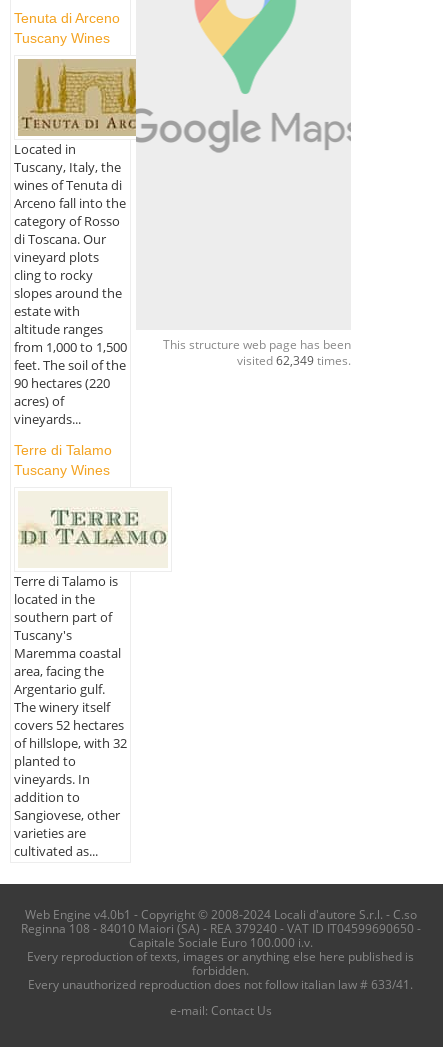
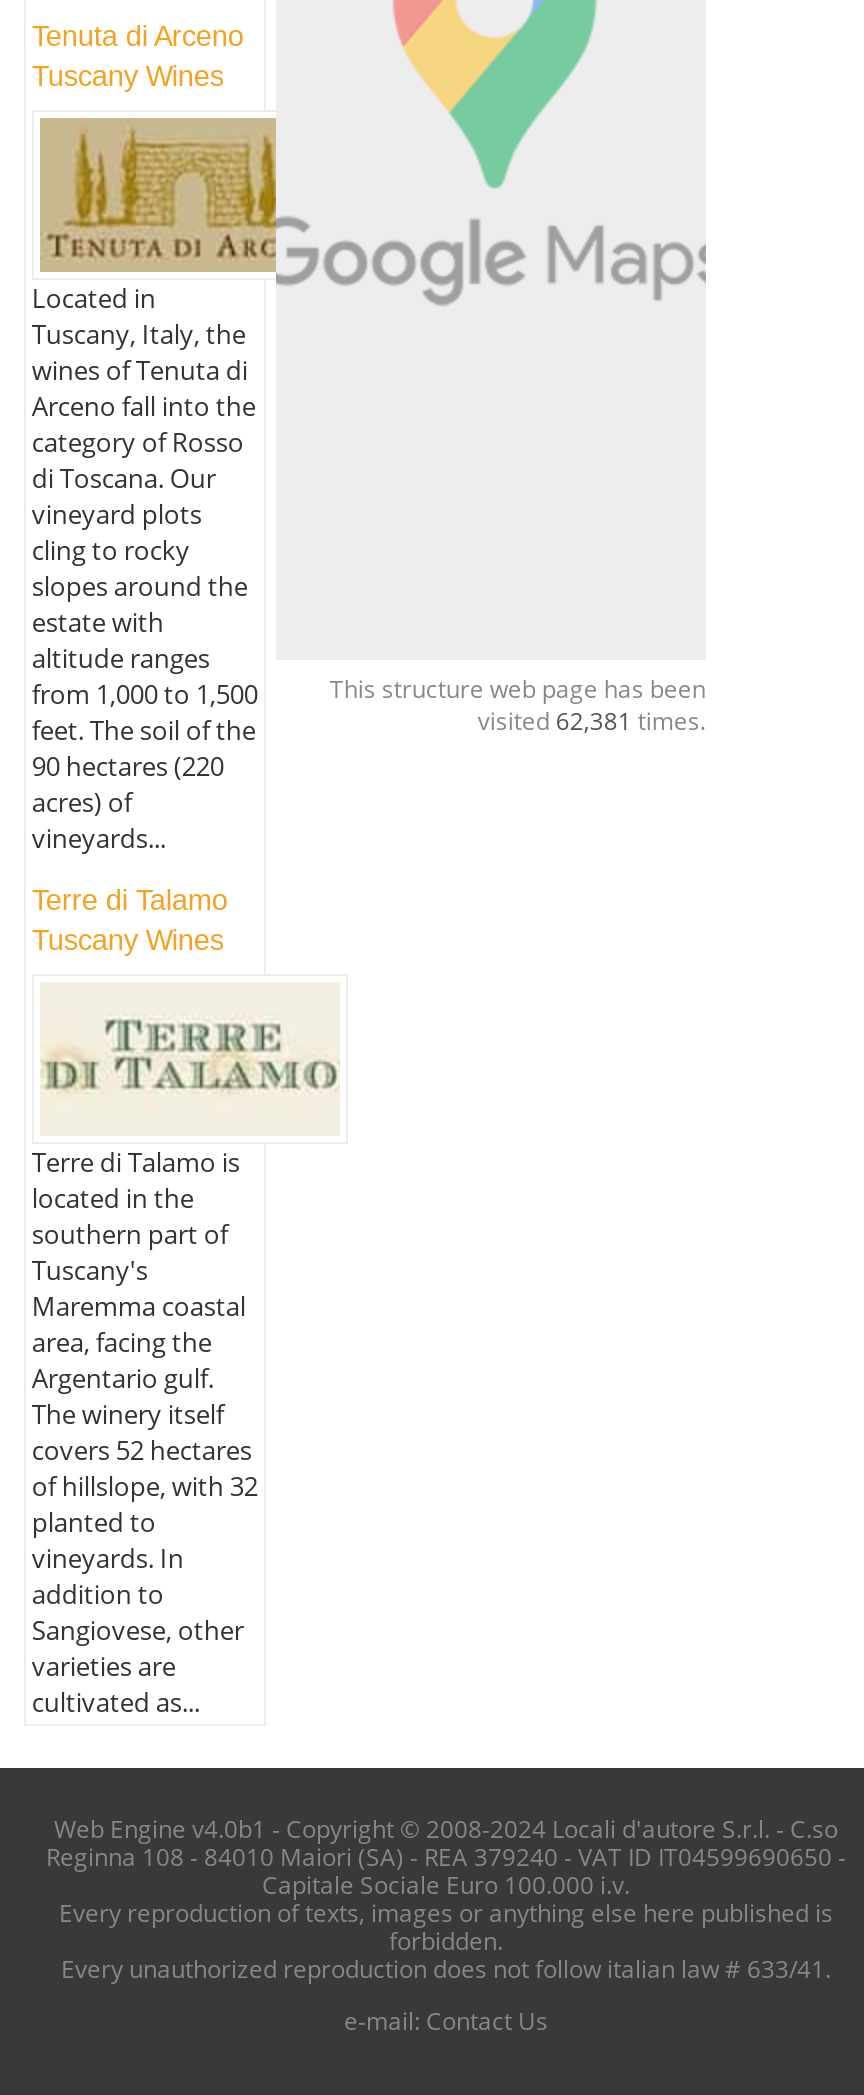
- visited 62,349 times.
+ visited 62,381 times.
